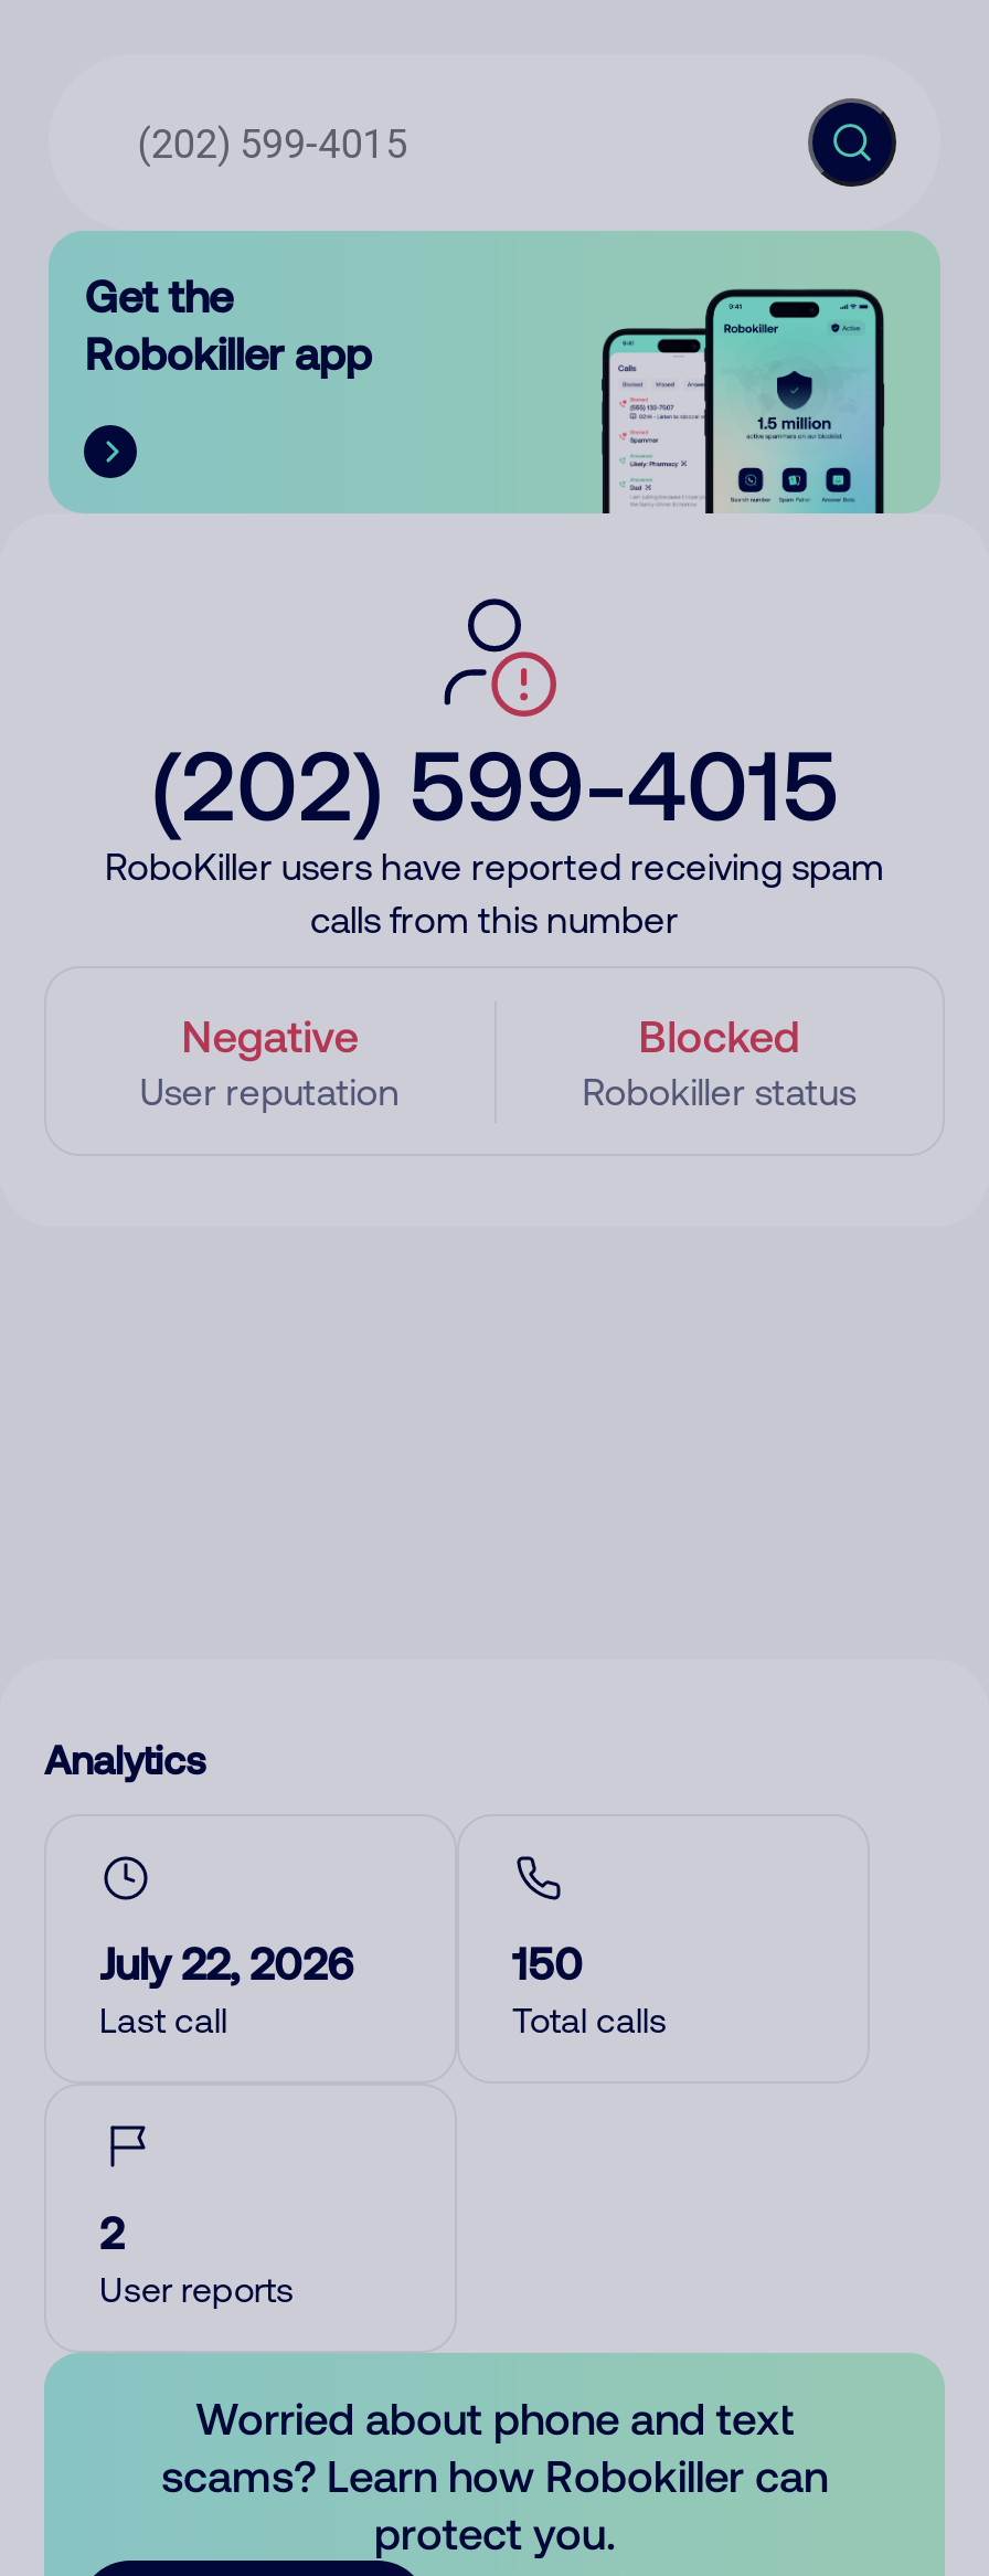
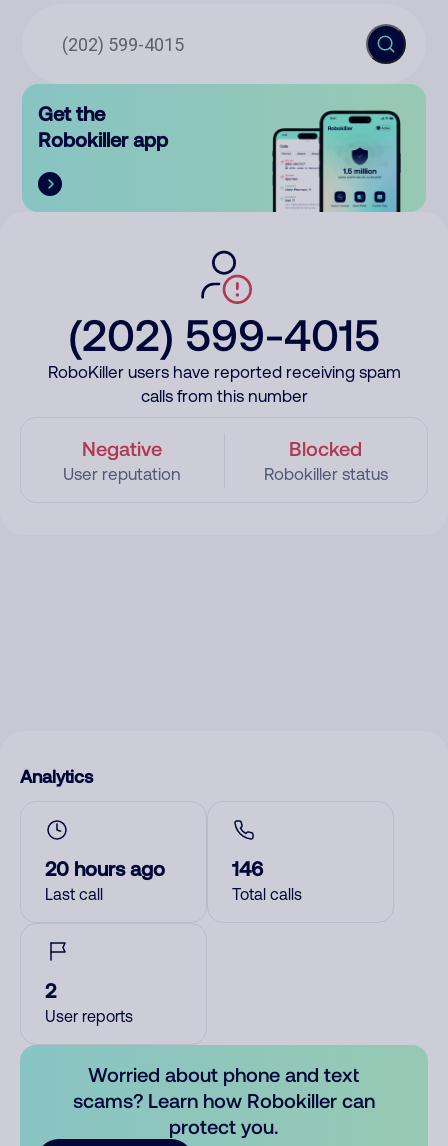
- July 22, 2026
+ 20 hours ago

- 150
+ 146
